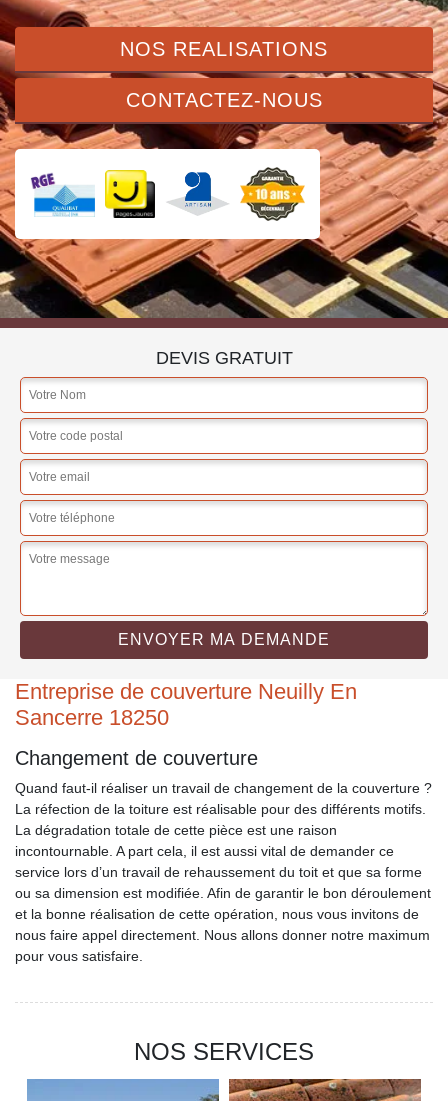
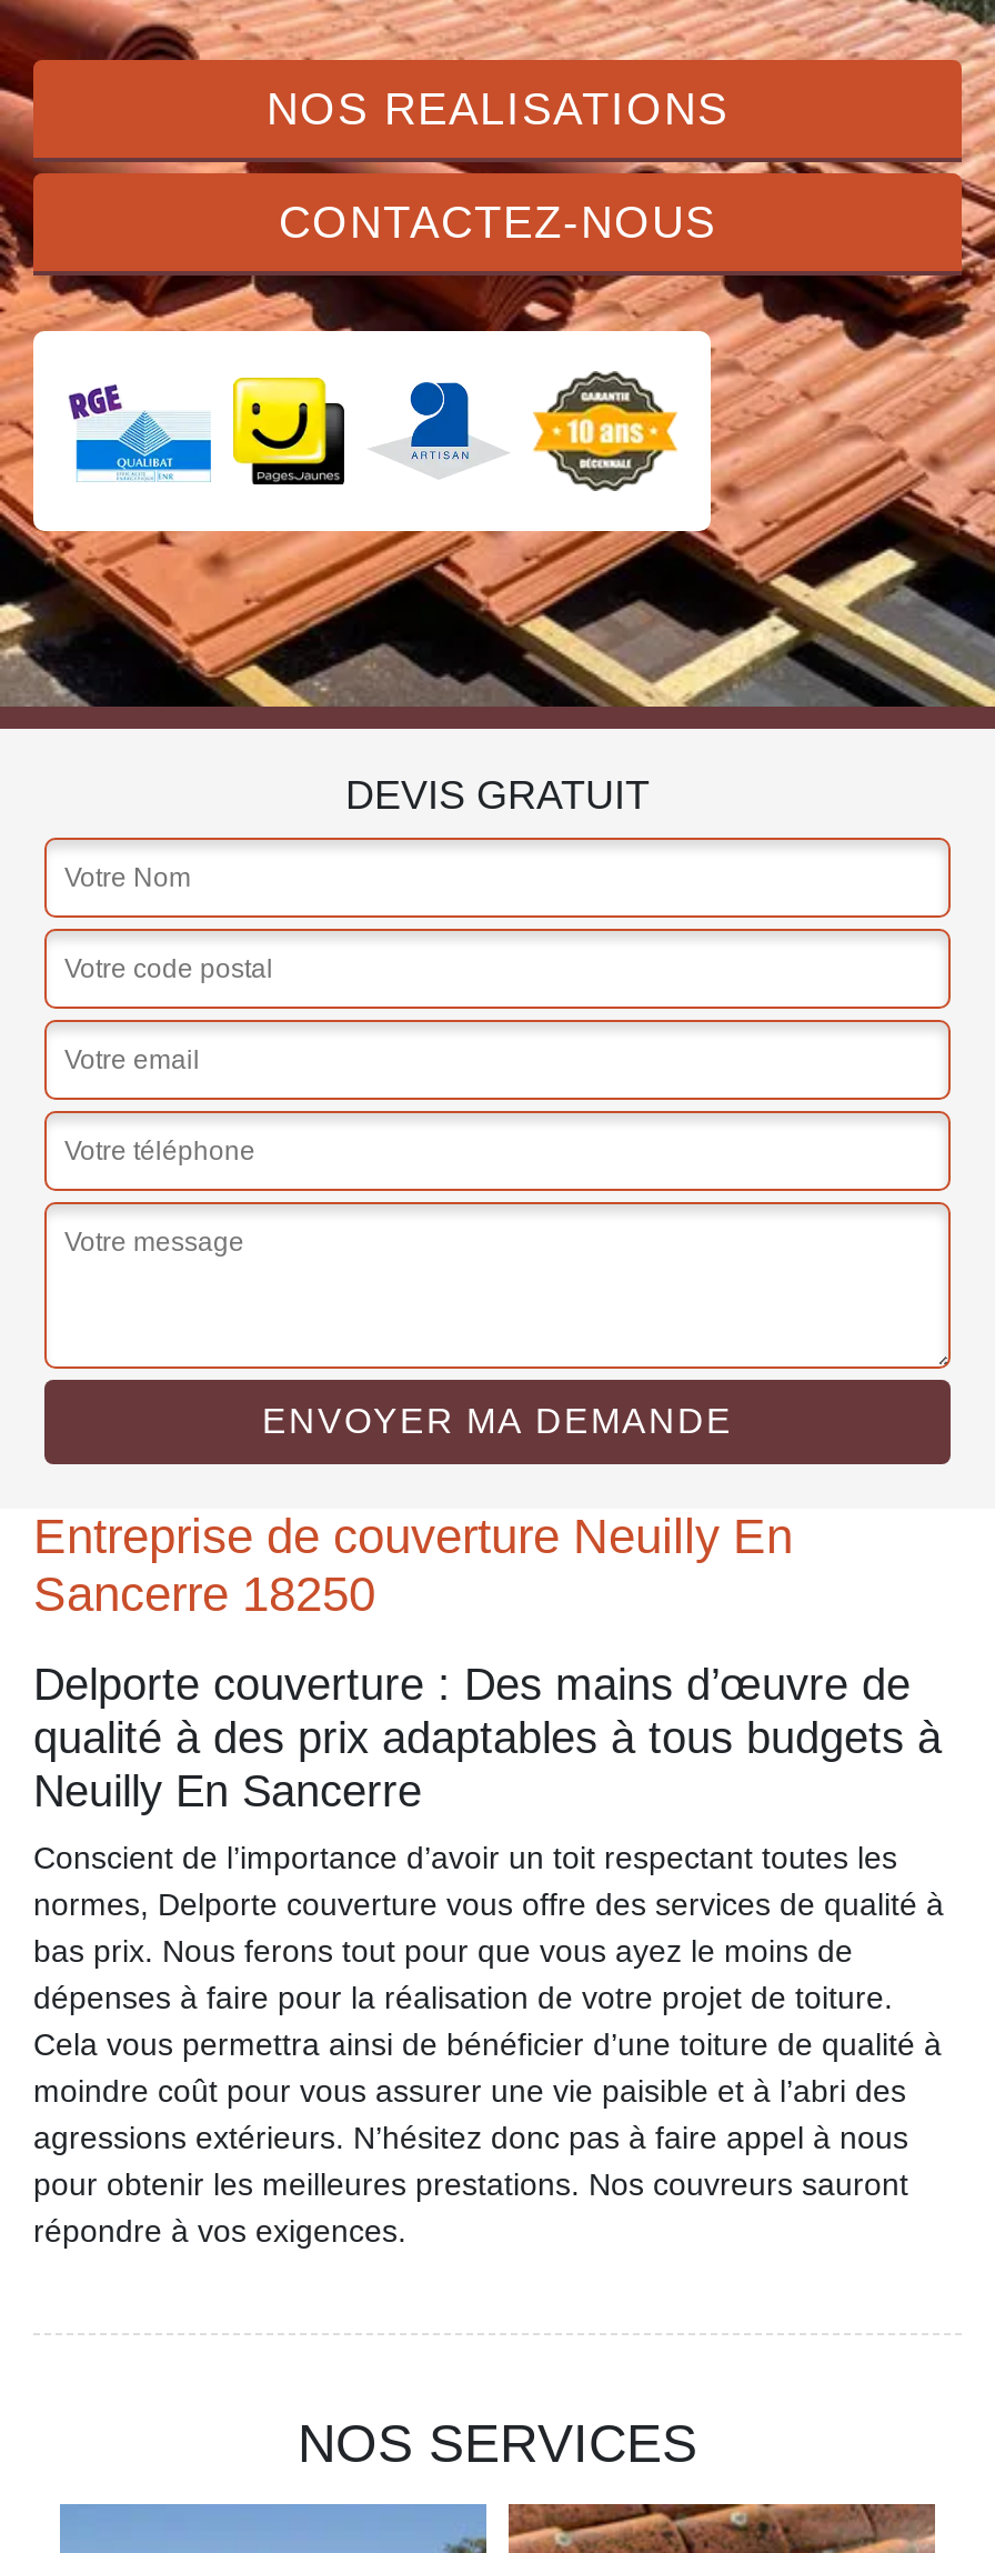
- Changement de couverture
+ Delporte couverture : Des mains d’œuvre de
+ qualité à des prix adaptables à tous budgets à
+ Neuilly En Sancerre

- Quand faut-il réaliser un travail de changement de la couverture ?
- La réfection de la toiture est réalisable pour des différents motifs.
- La dégradation totale de cette pièce est une raison
- incontournable. A part cela, il est aussi vital de demander ce
- service lors d’un travail de rehaussement du toit et que sa forme
- ou sa dimension est modifiée. Afin de garantir le bon déroulement
- et la bonne réalisation de cette opération, nous vous invitons de
- nous faire appel directement. Nous allons donner notre maximum
- pour vous satisfaire.
+ Conscient de l’importance d’avoir un toit respectant toutes les
+ normes, Delporte couverture vous offre des services de qualité à
+ bas prix. Nous ferons tout pour que vous ayez le moins de
+ dépenses à faire pour la réalisation de votre projet de toiture.
+ Cela vous permettra ainsi de bénéficier d’une toiture de qualité à
+ moindre coût pour vous assurer une vie paisible et à l’abri des
+ agressions extérieurs. N’hésitez donc pas à faire appel à nous
+ pour obtenir les meilleures prestations. Nos couvreurs sauront
+ répondre à vos exigences.
